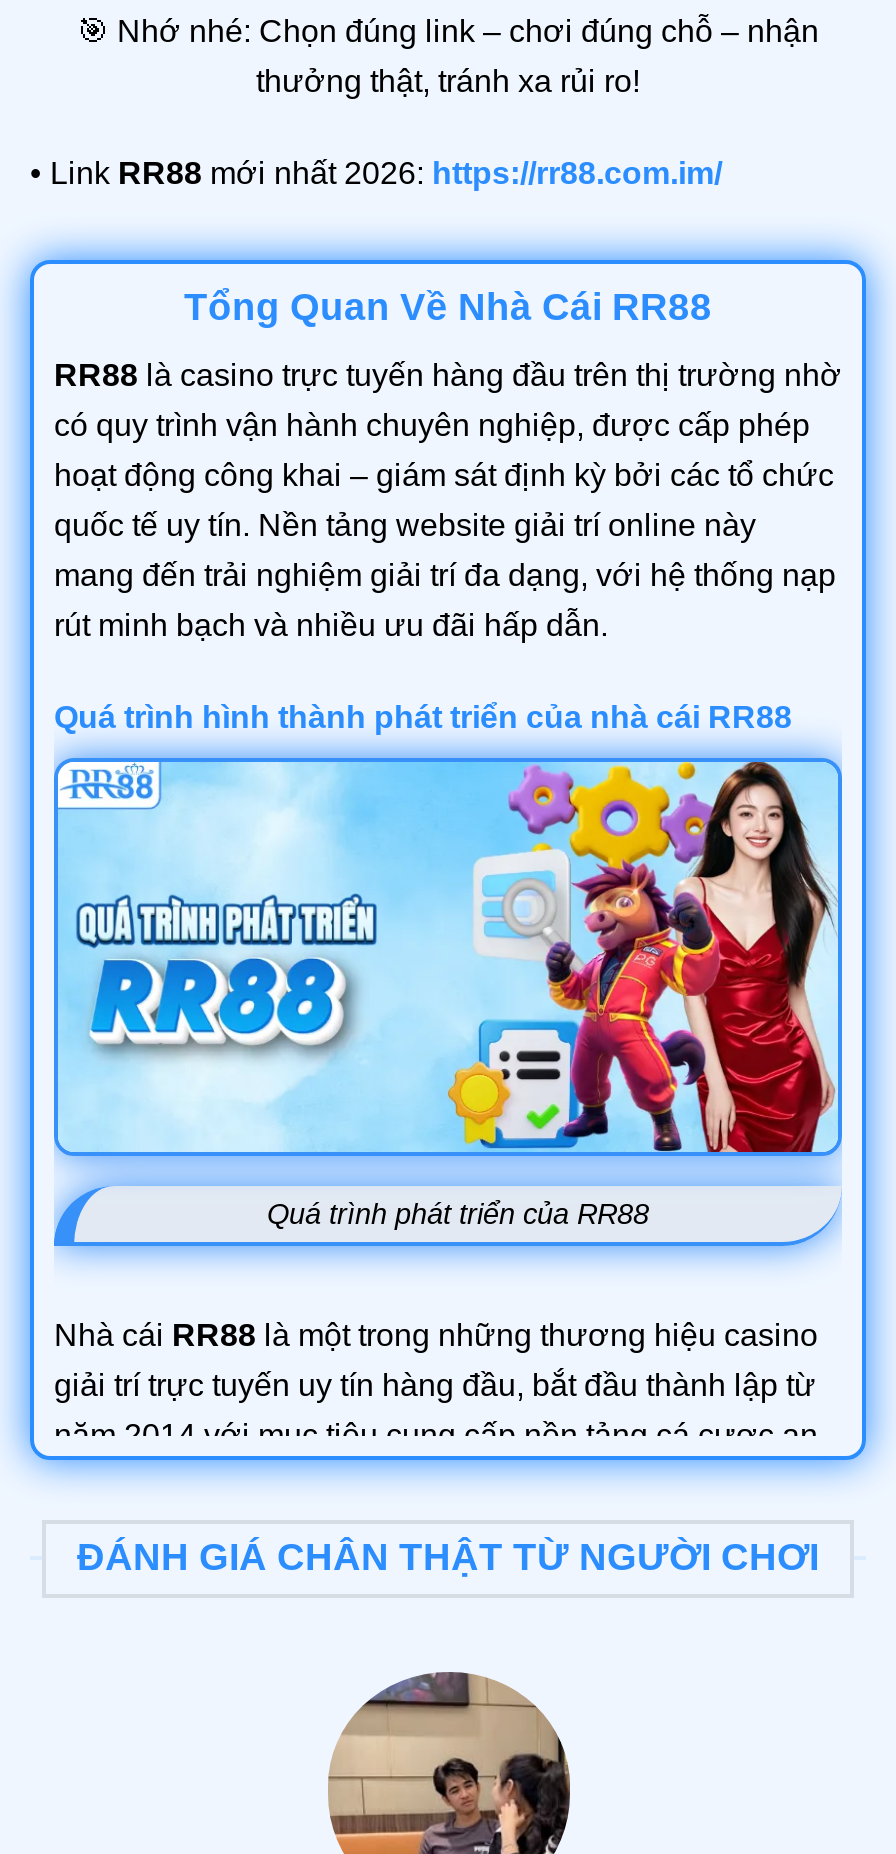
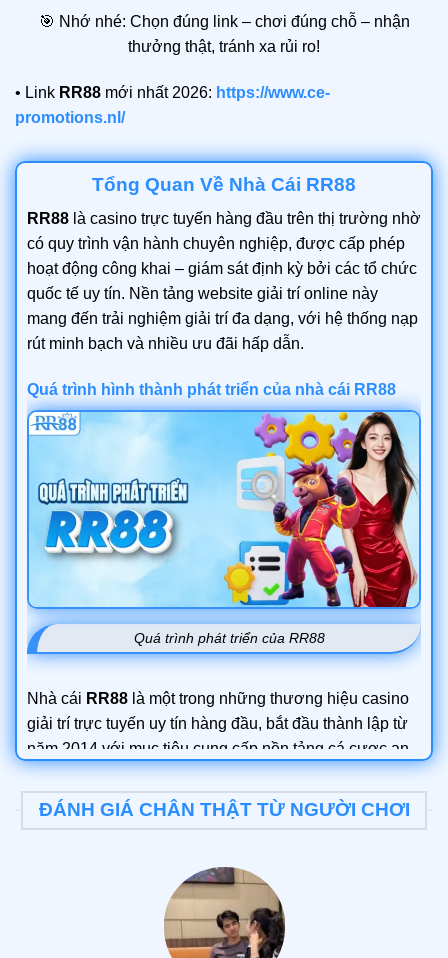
- • Link RR88 mới nhất 2026: https://rr88.com.im/
+ • Link RR88 mới nhất 2026: https://www.ce-
+ promotions.nl/
